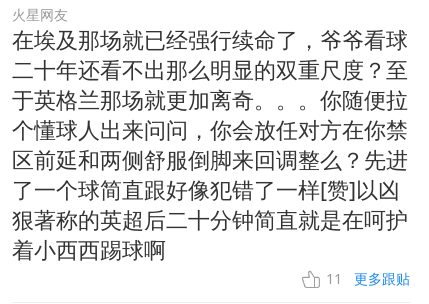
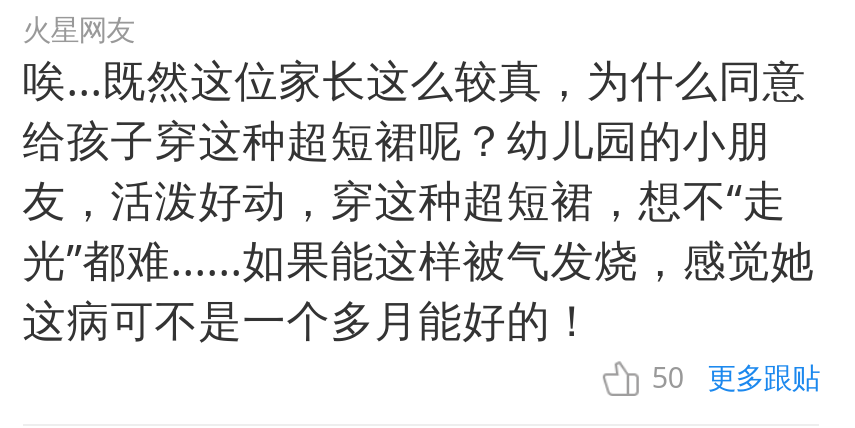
- 在埃及那场就已经强行续命了，爷爷看球
- 二十年还看不出那么明显的双重尺度？至
- 于英格兰那场就更加离奇。。。你随便拉
- 个懂球人出来问问，你会放任对方在你禁
- 区前延和两侧舒服倒脚来回调整么？先进
- 了一个球简直跟好像犯错了一样[赞]以凶
- 狠著称的英超后二十分钟简直就是在呵护
- 着小西西踢球啊
- 11
+ 唉...既然这位家长这么较真，为什么同意
+ 给孩子穿这种超短裙呢？幼儿园的小朋
+ 友，活泼好动，穿这种超短裙，想不“走
+ 光”都难......如果能这样被气发烧，感觉她
+ 这病可不是一个多月能好的！
+ 50
